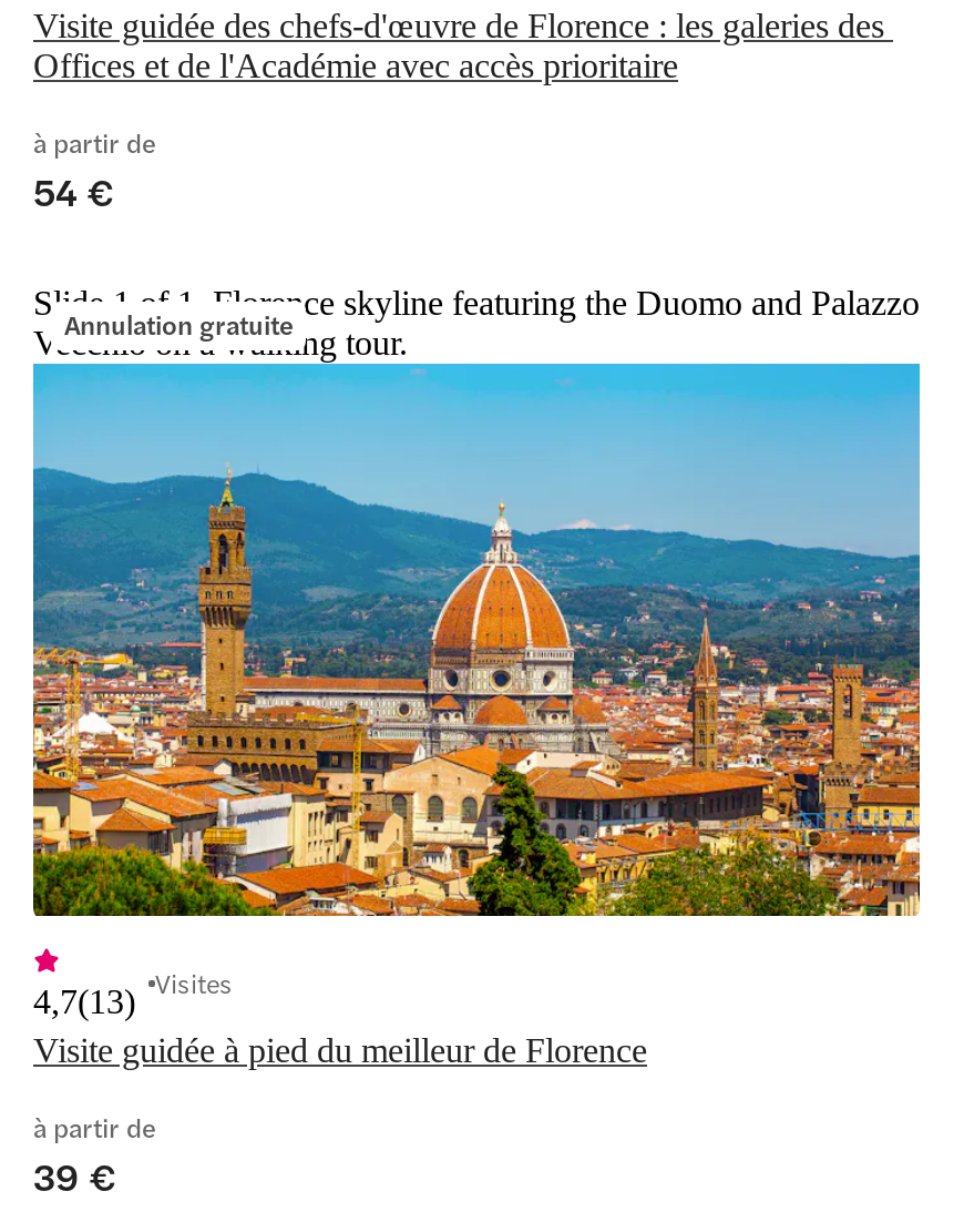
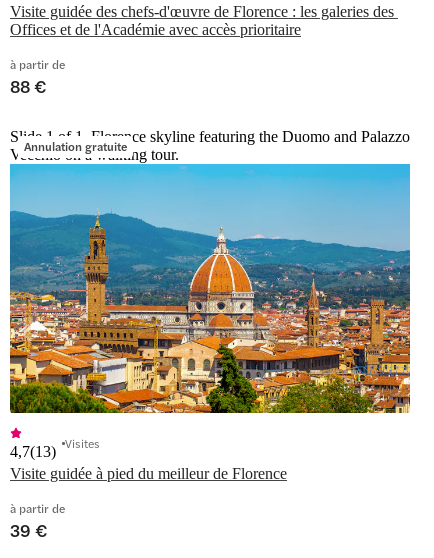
- 54 €
+ 88 €
